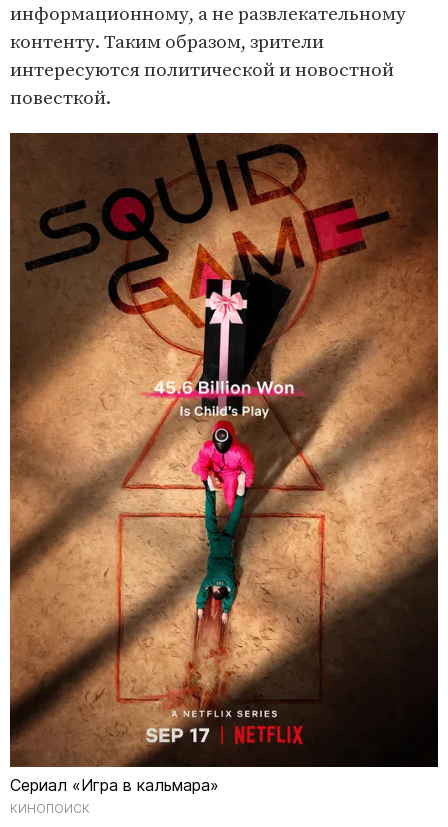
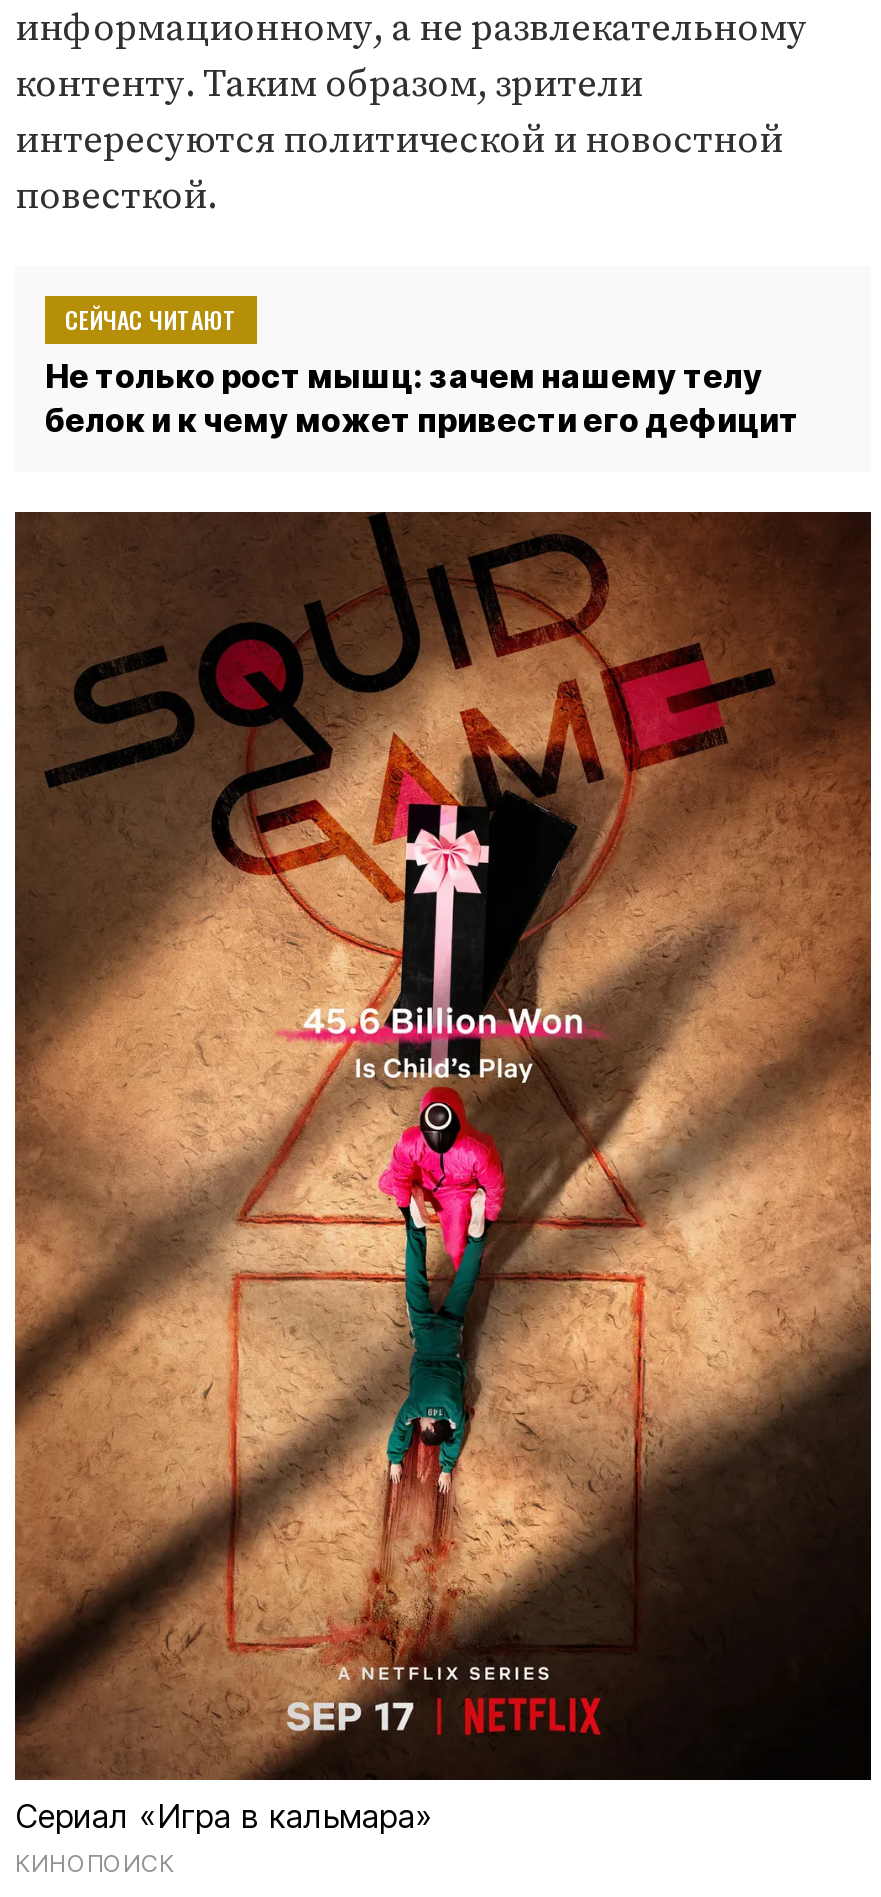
+ СЕЙЧАС ЧИТАЮТ
+ Не только рост мышц: зачем нашему телу
+ белок и к чему может привести его дефицит
